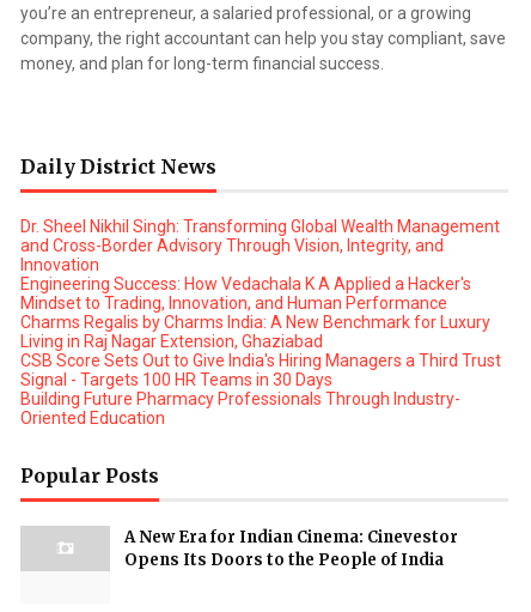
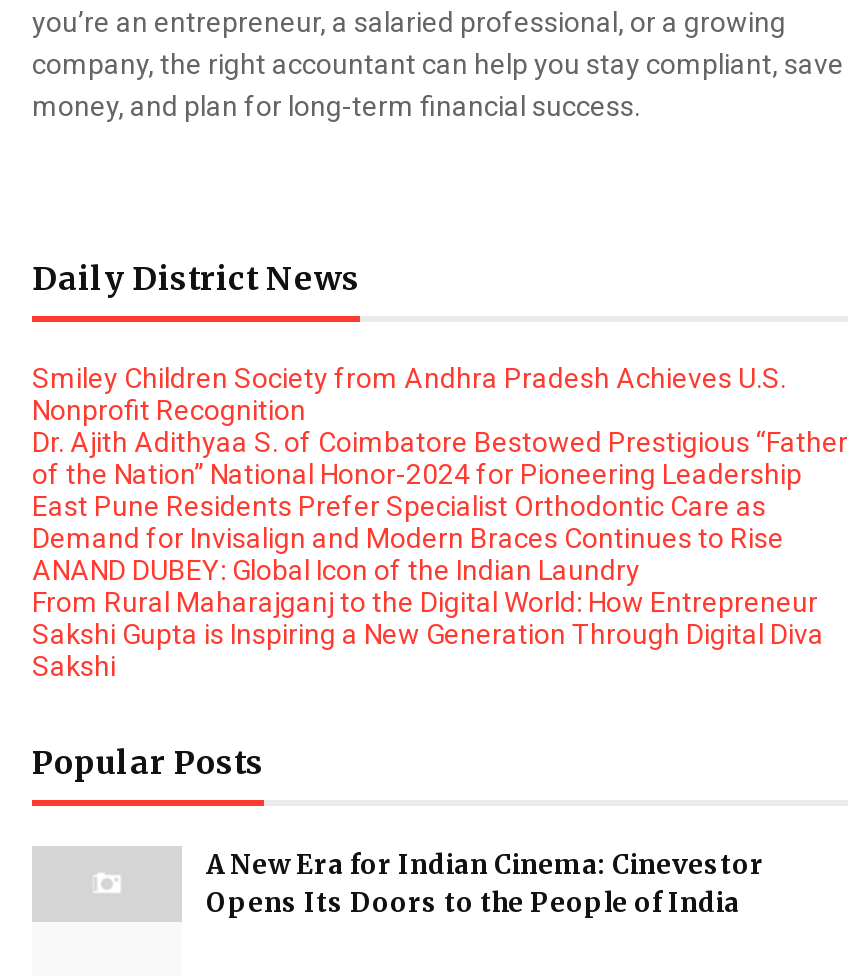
- Dr. Sheel Nikhil Singh: Transforming Global Wealth Management
- and Cross-Border Advisory Through Vision, Integrity, and
- Innovation
- Engineering Success: How Vedachala K A Applied a Hacker's
- Mindset to Trading, Innovation, and Human Performance
- Charms Regalis by Charms India: A New Benchmark for Luxury
- Living in Raj Nagar Extension, Ghaziabad
- CSB Score Sets Out to Give India's Hiring Managers a Third Trust
- Signal - Targets 100 HR Teams in 30 Days
- Building Future Pharmacy Professionals Through Industry-
- Oriented Education
+ Smiley Children Society from Andhra Pradesh Achieves U.S.
+ Nonprofit Recognition
+ Dr. Ajith Adithyaa S. of Coimbatore Bestowed Prestigious “Father
+ of the Nation” National Honor-2024 for Pioneering Leadership
+ East Pune Residents Prefer Specialist Orthodontic Care as
+ Demand for Invisalign and Modern Braces Continues to Rise
+ ANAND DUBEY: Global Icon of the Indian Laundry
+ From Rural Maharajganj to the Digital World: How Entrepreneur
+ Sakshi Gupta is Inspiring a New Generation Through Digital Diva
+ Sakshi
